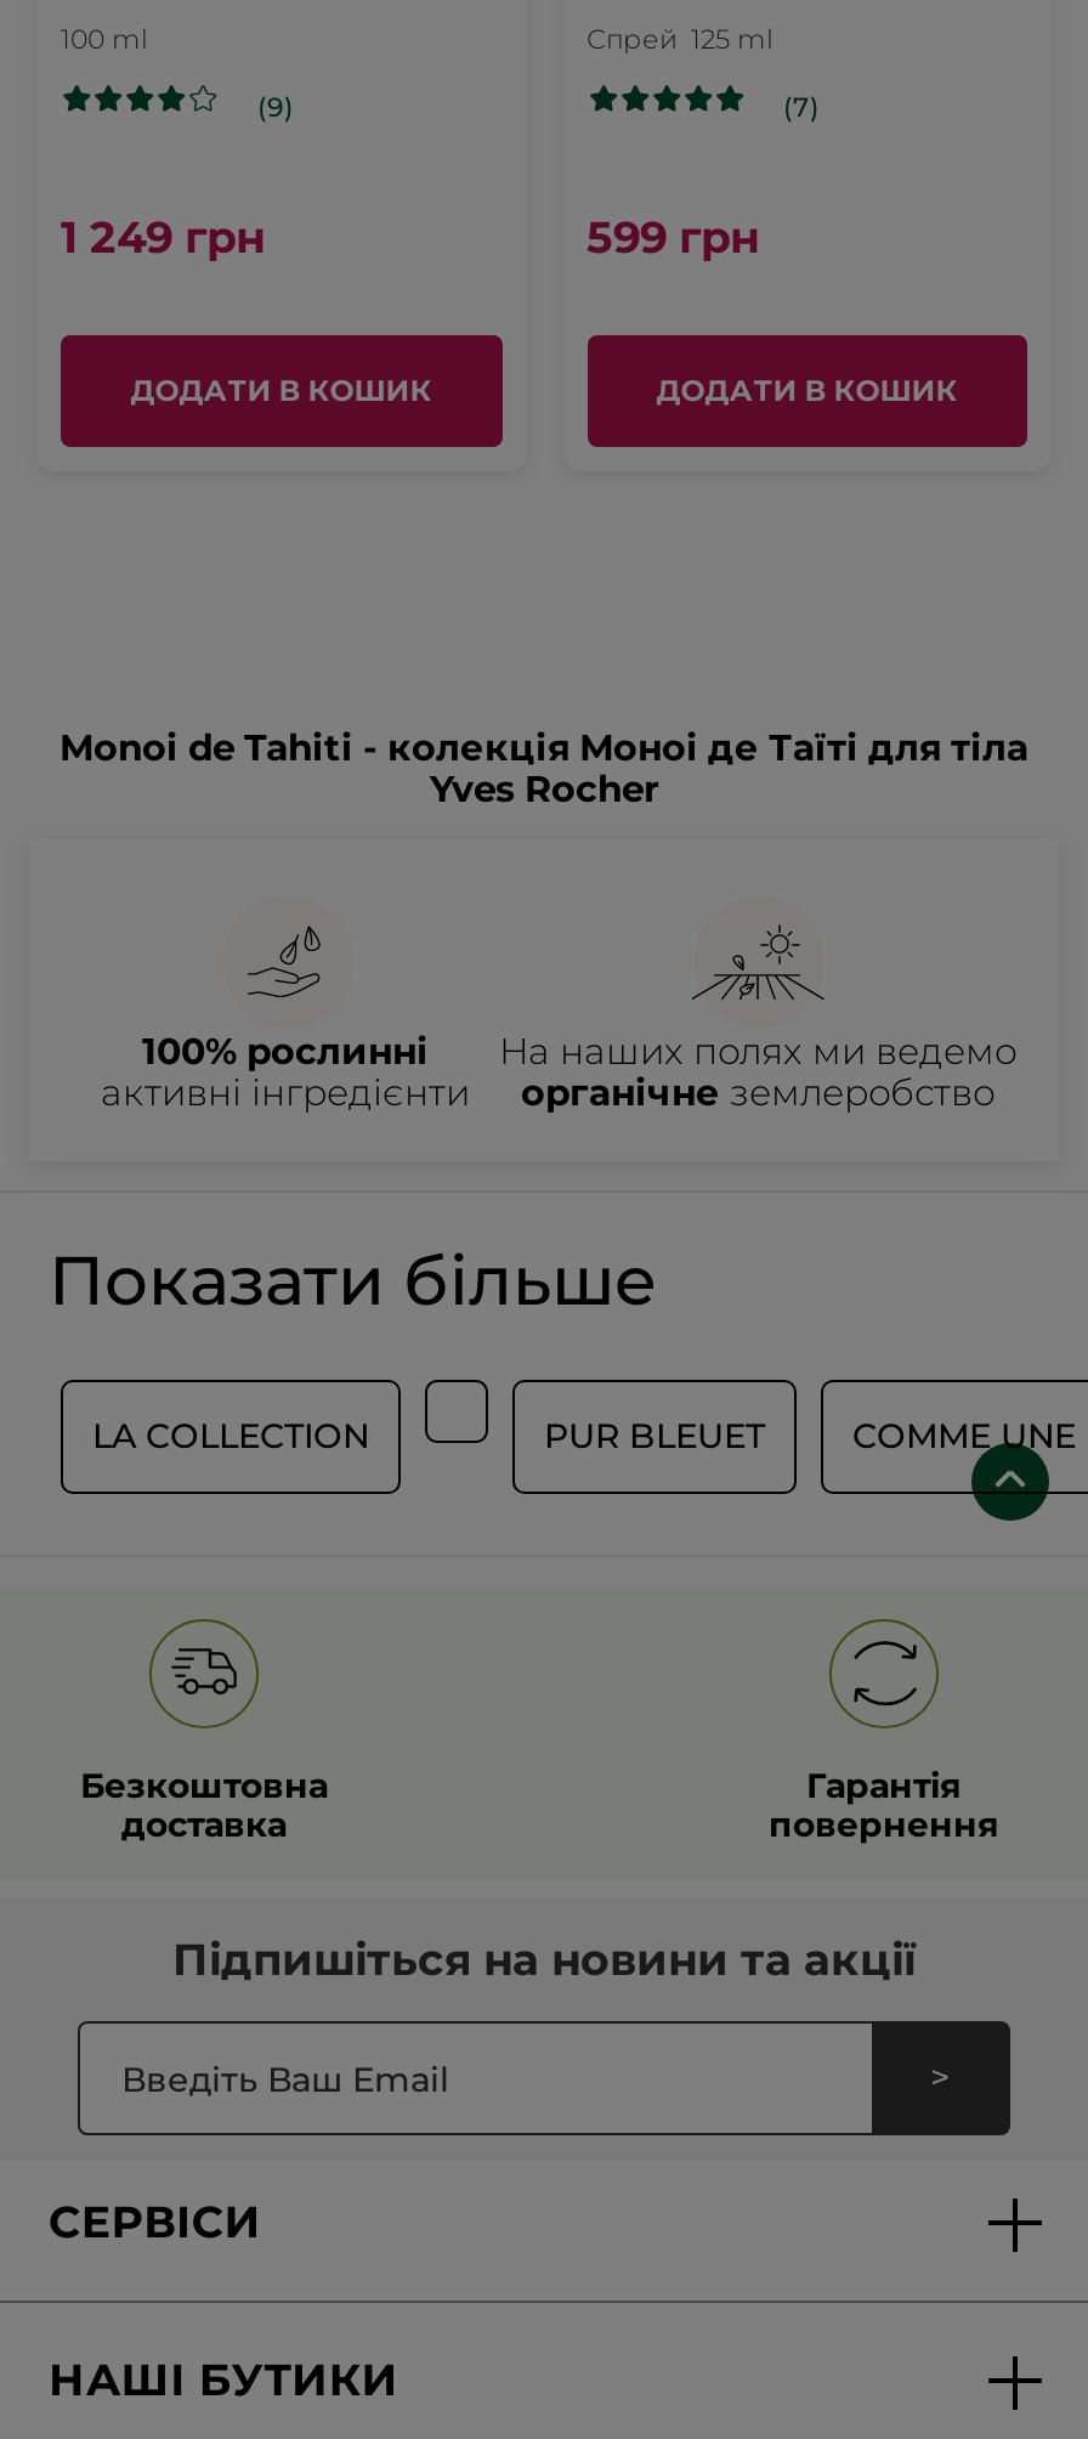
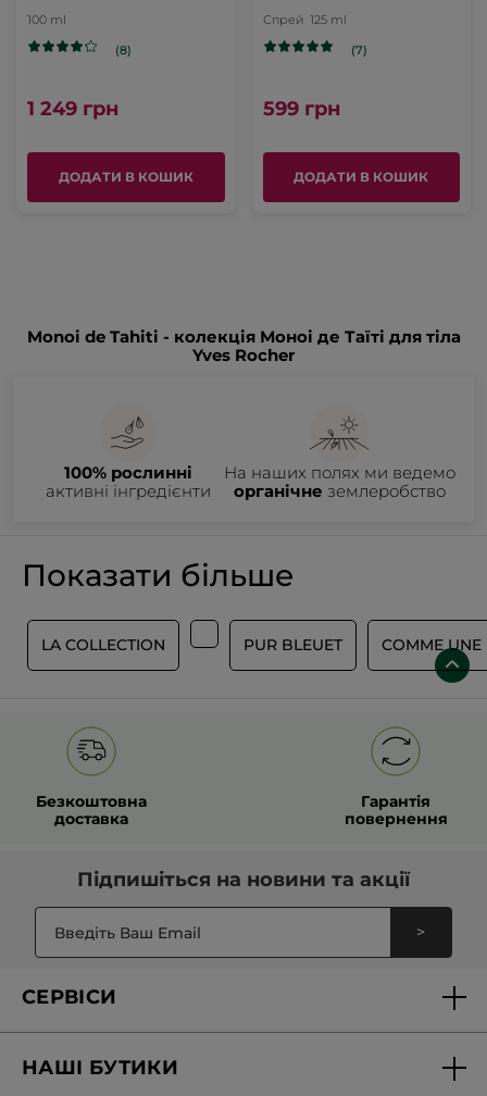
- (9)
+ (8)
